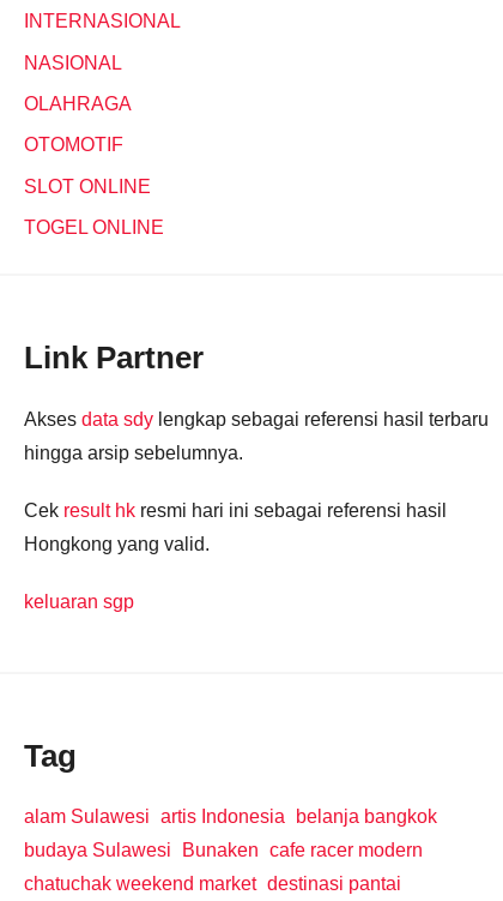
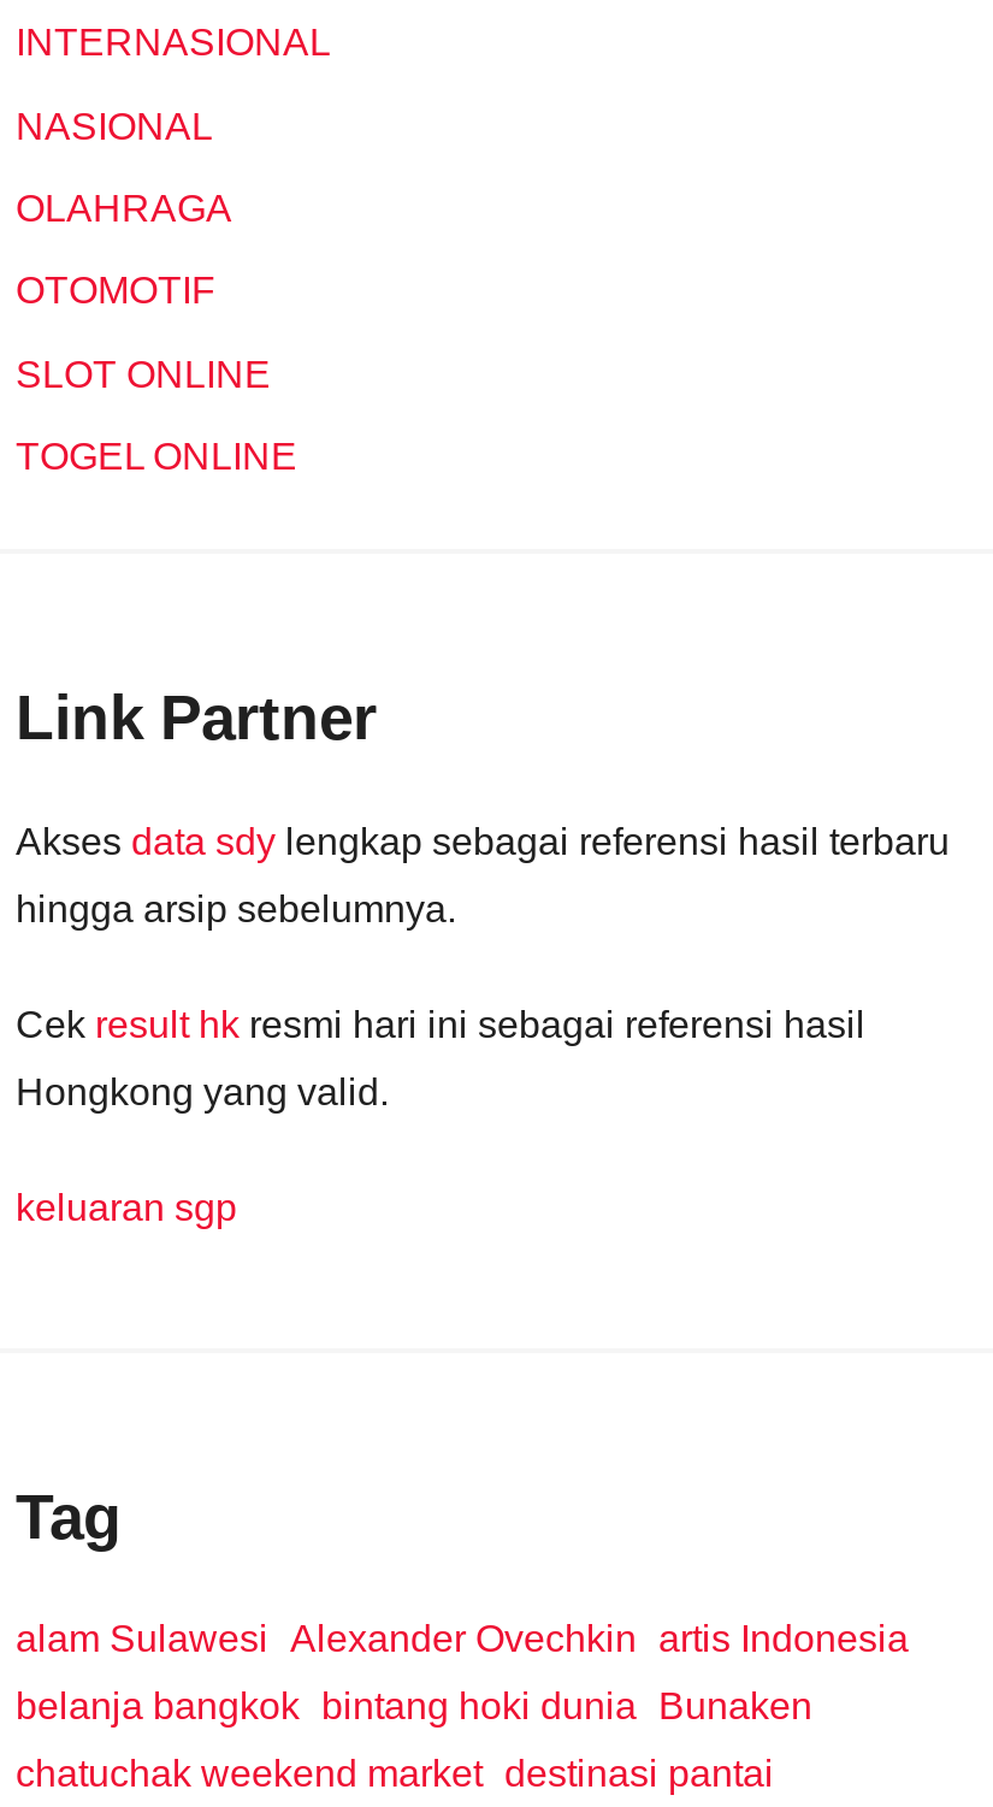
- alam Sulawesi artis Indonesia belanja bangkok
+ alam Sulawesi Alexander Ovechkin artis Indonesia

- budaya Sulawesi Bunaken cafe racer modern
+ belanja bangkok bintang hoki dunia Bunaken
